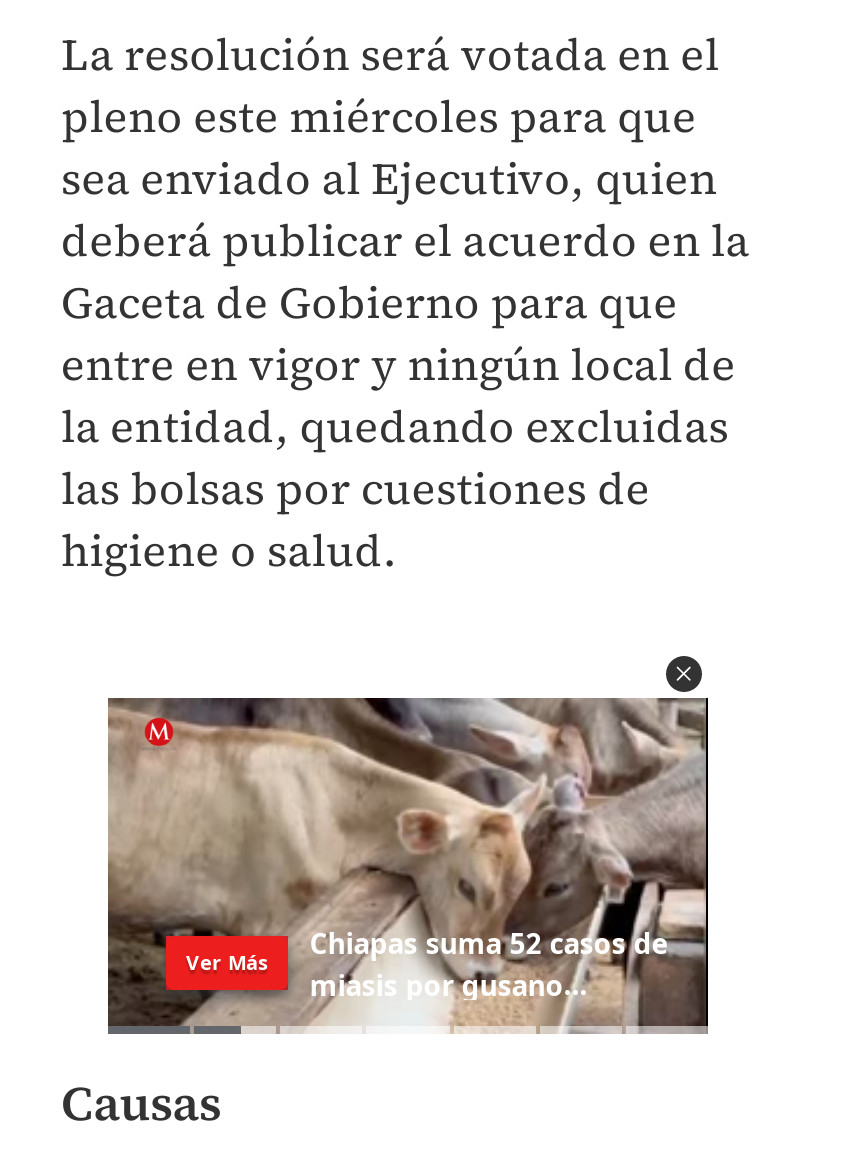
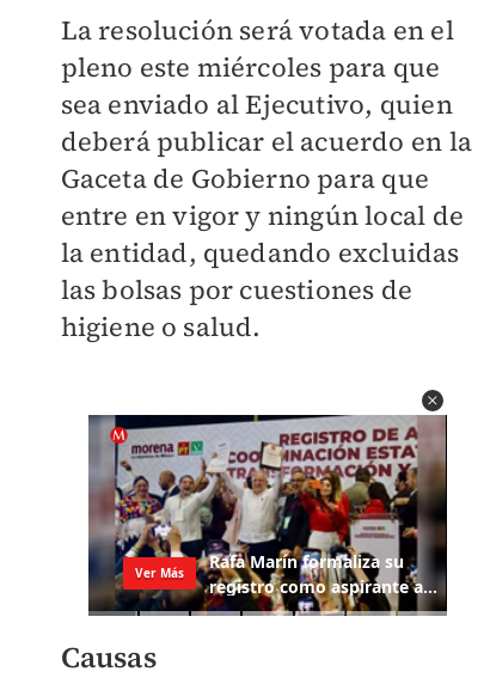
- [image]
+ [image]
